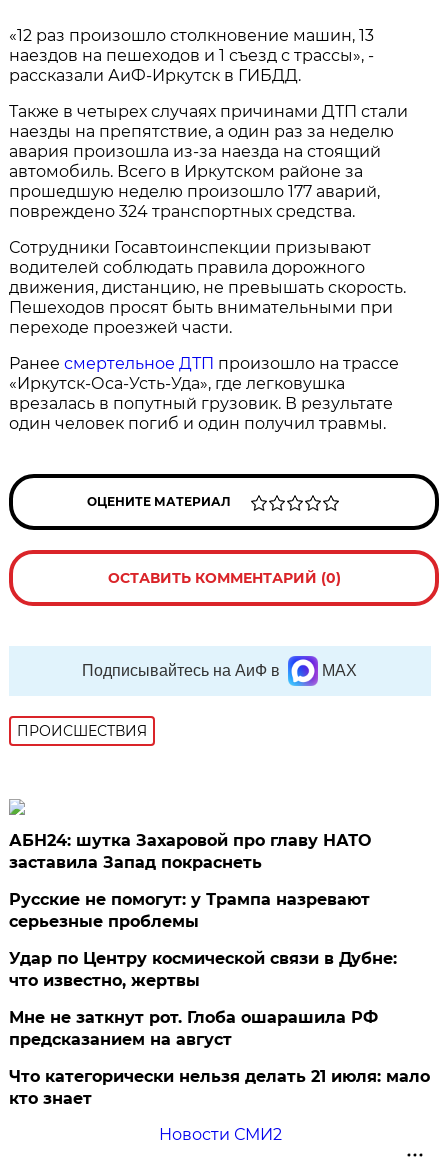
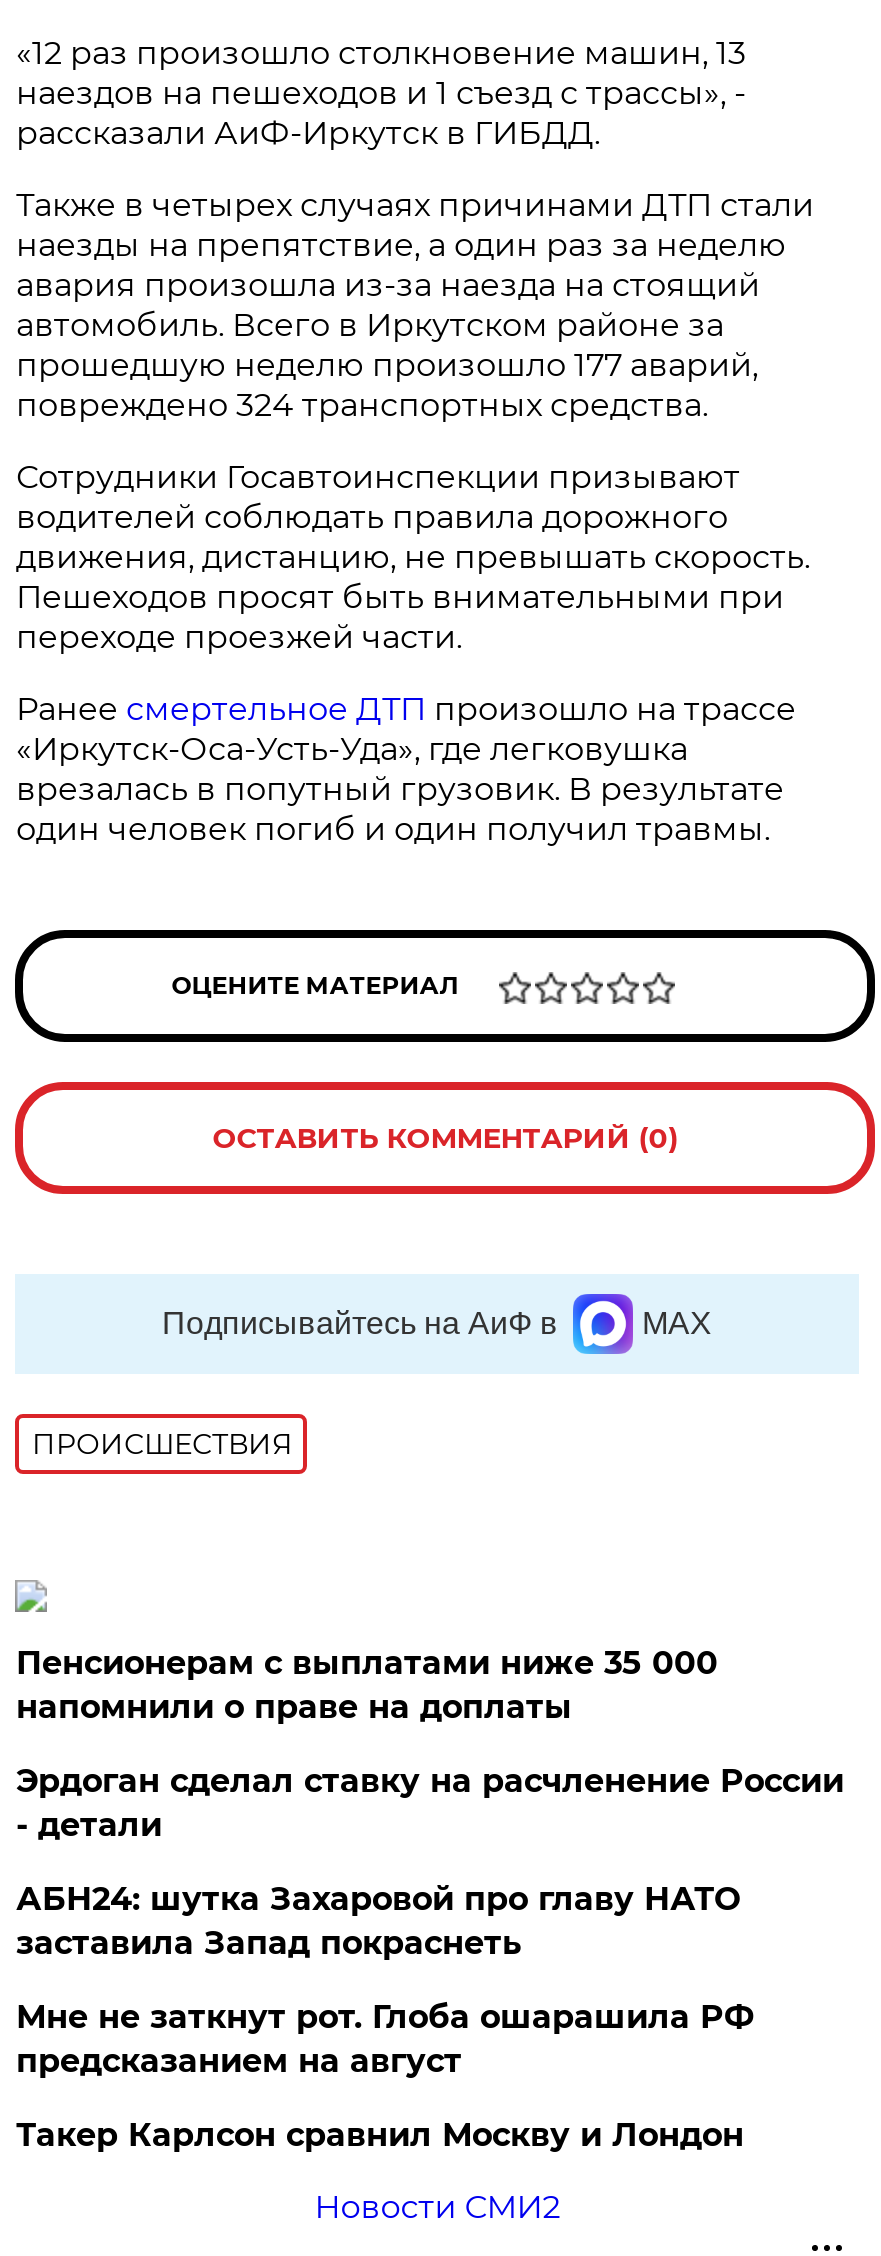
+ Пенсионерам с выплатами ниже 35 000
+ напомнили о праве на доплаты
+ Эрдоган сделал ставку на расчленение России
+ - детали

moved down: АБН24: шутка Захаровой про главу НАТО | заставила Запад покраснеть

- Русские не помогут: у Трампа назревают
- серьезные проблемы
- Удар по Центру космической связи в Дубне:
- что известно, жертвы

- Что категорически нельзя делать 21 июля: мало
- кто знает
+ Такер Карлсон сравнил Москву и Лондон
